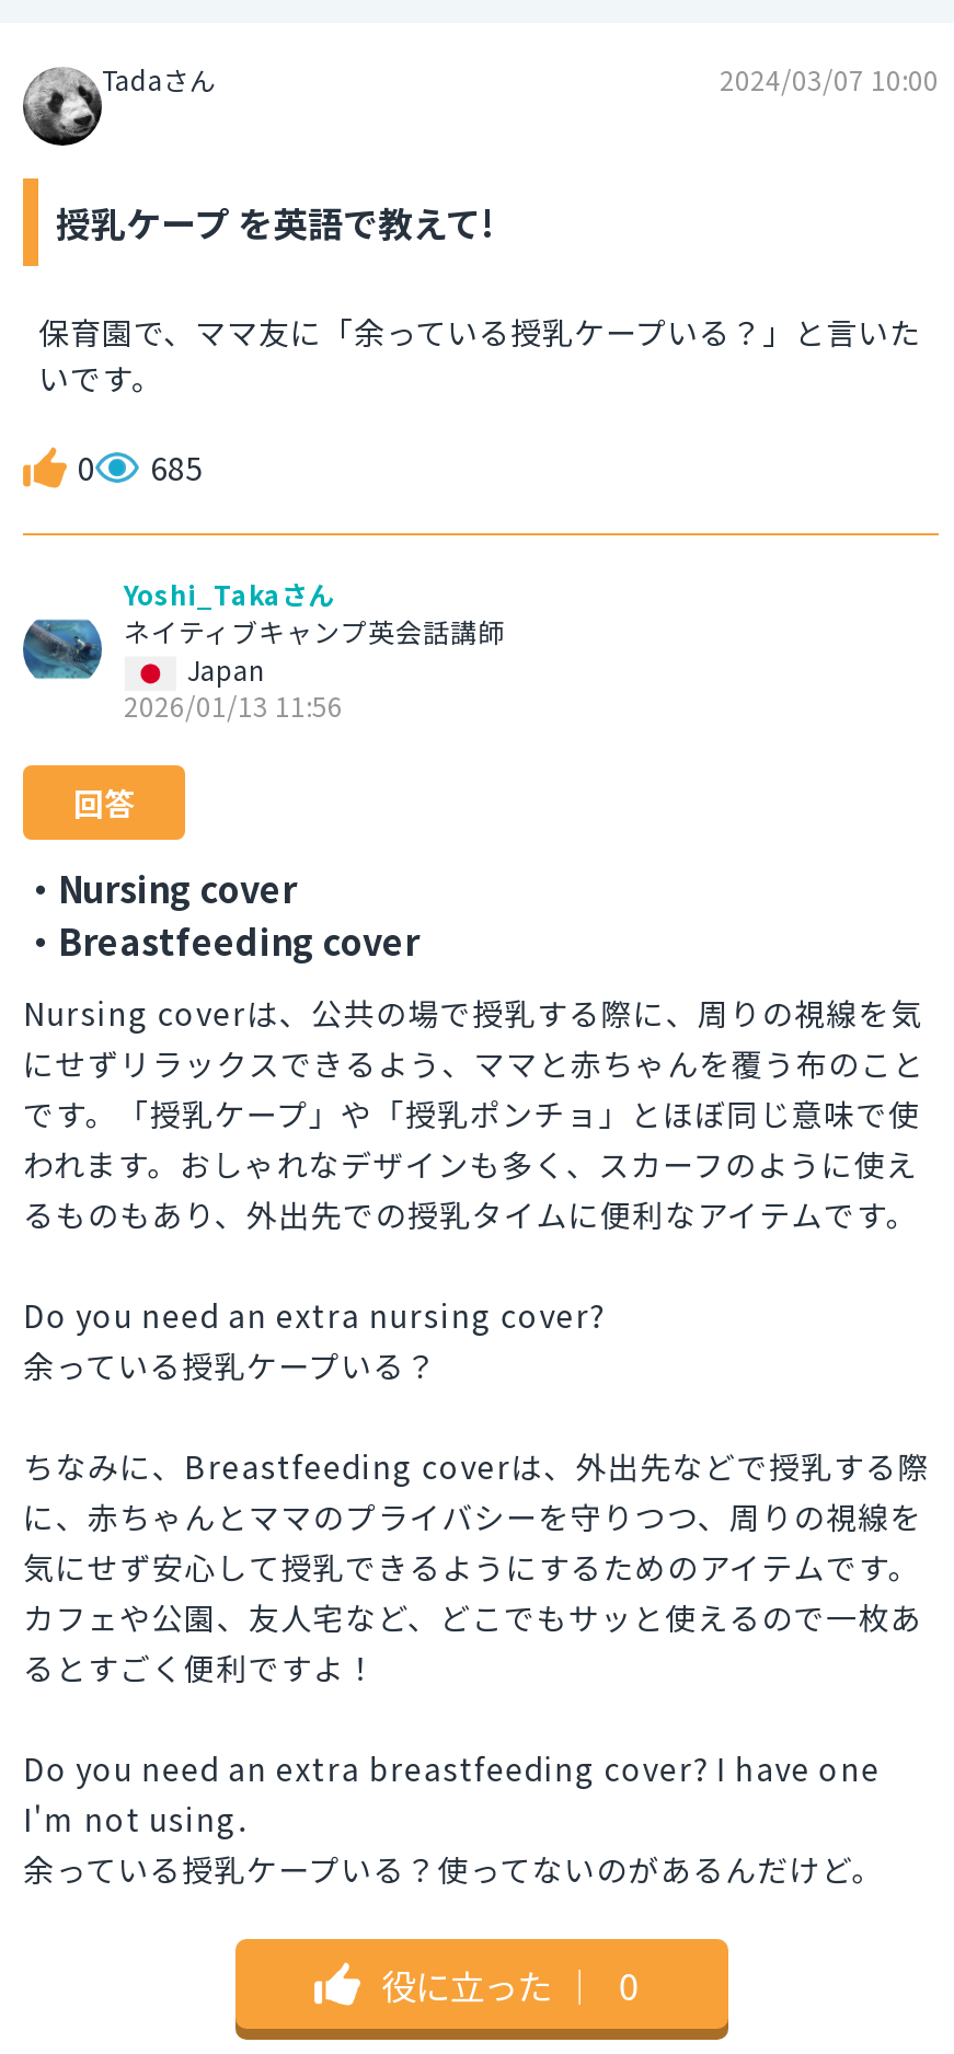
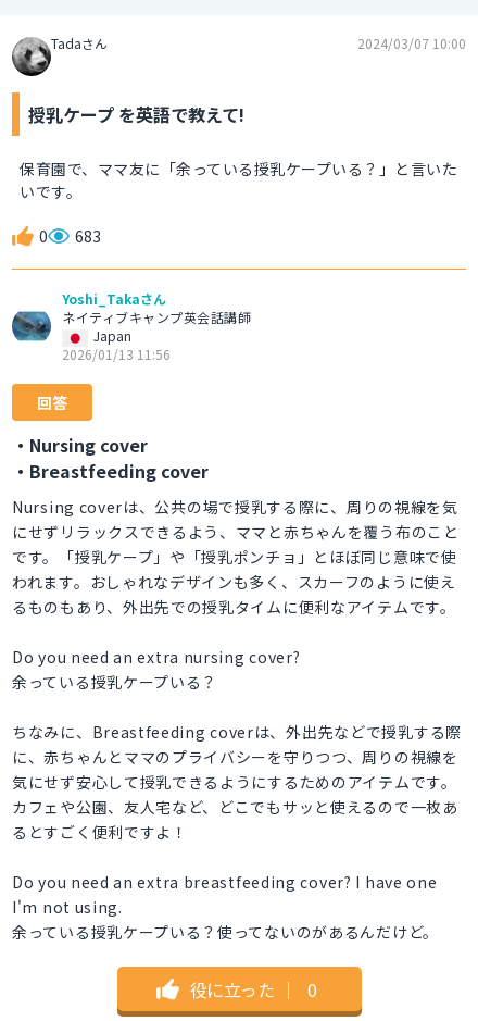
- 0 685
+ 0 683
